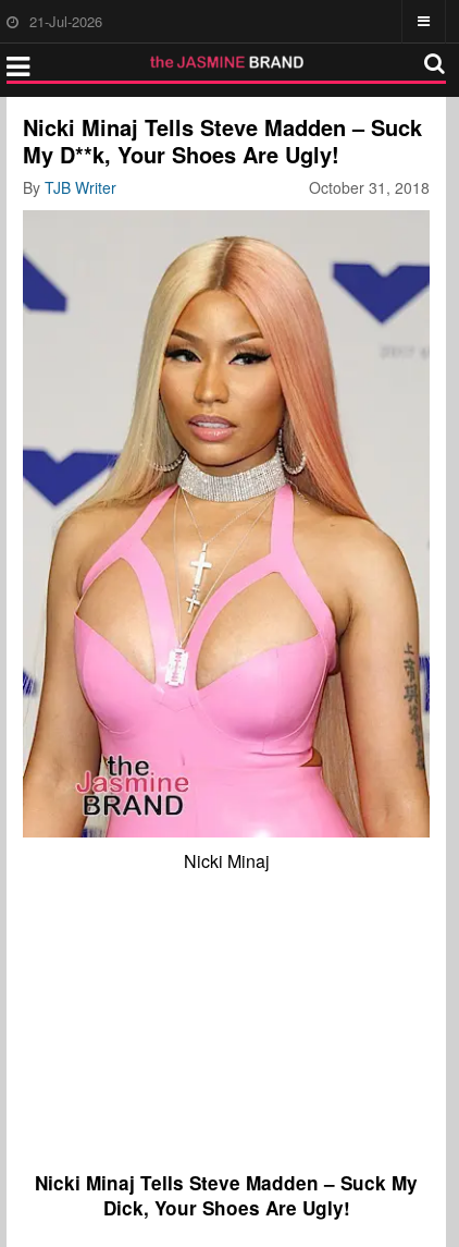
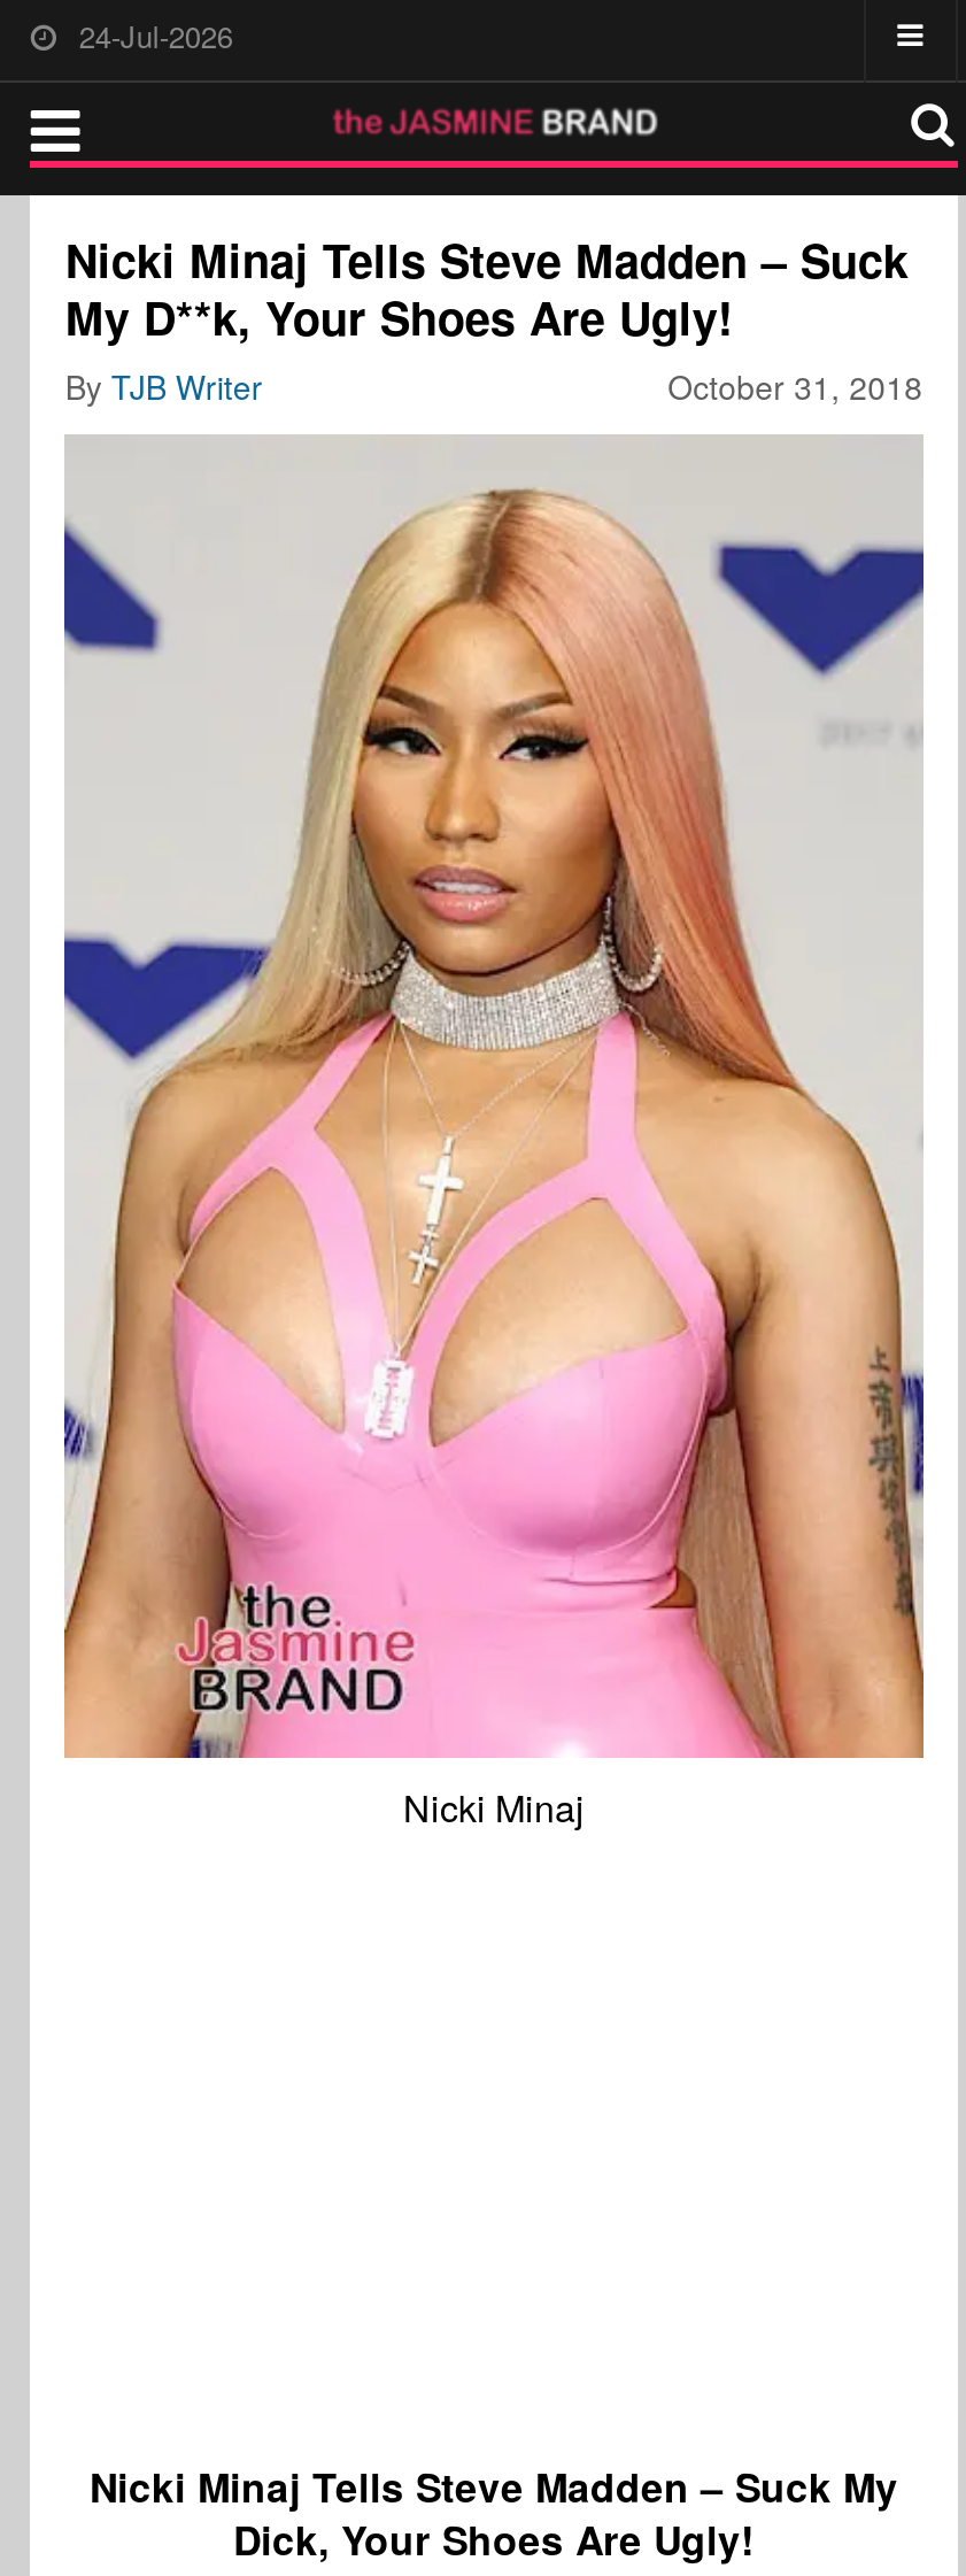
- 21-Jul-2026
+ 24-Jul-2026
